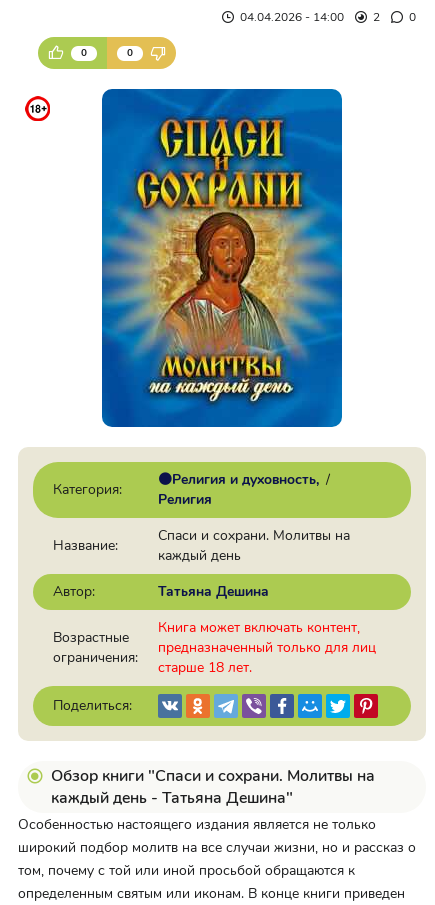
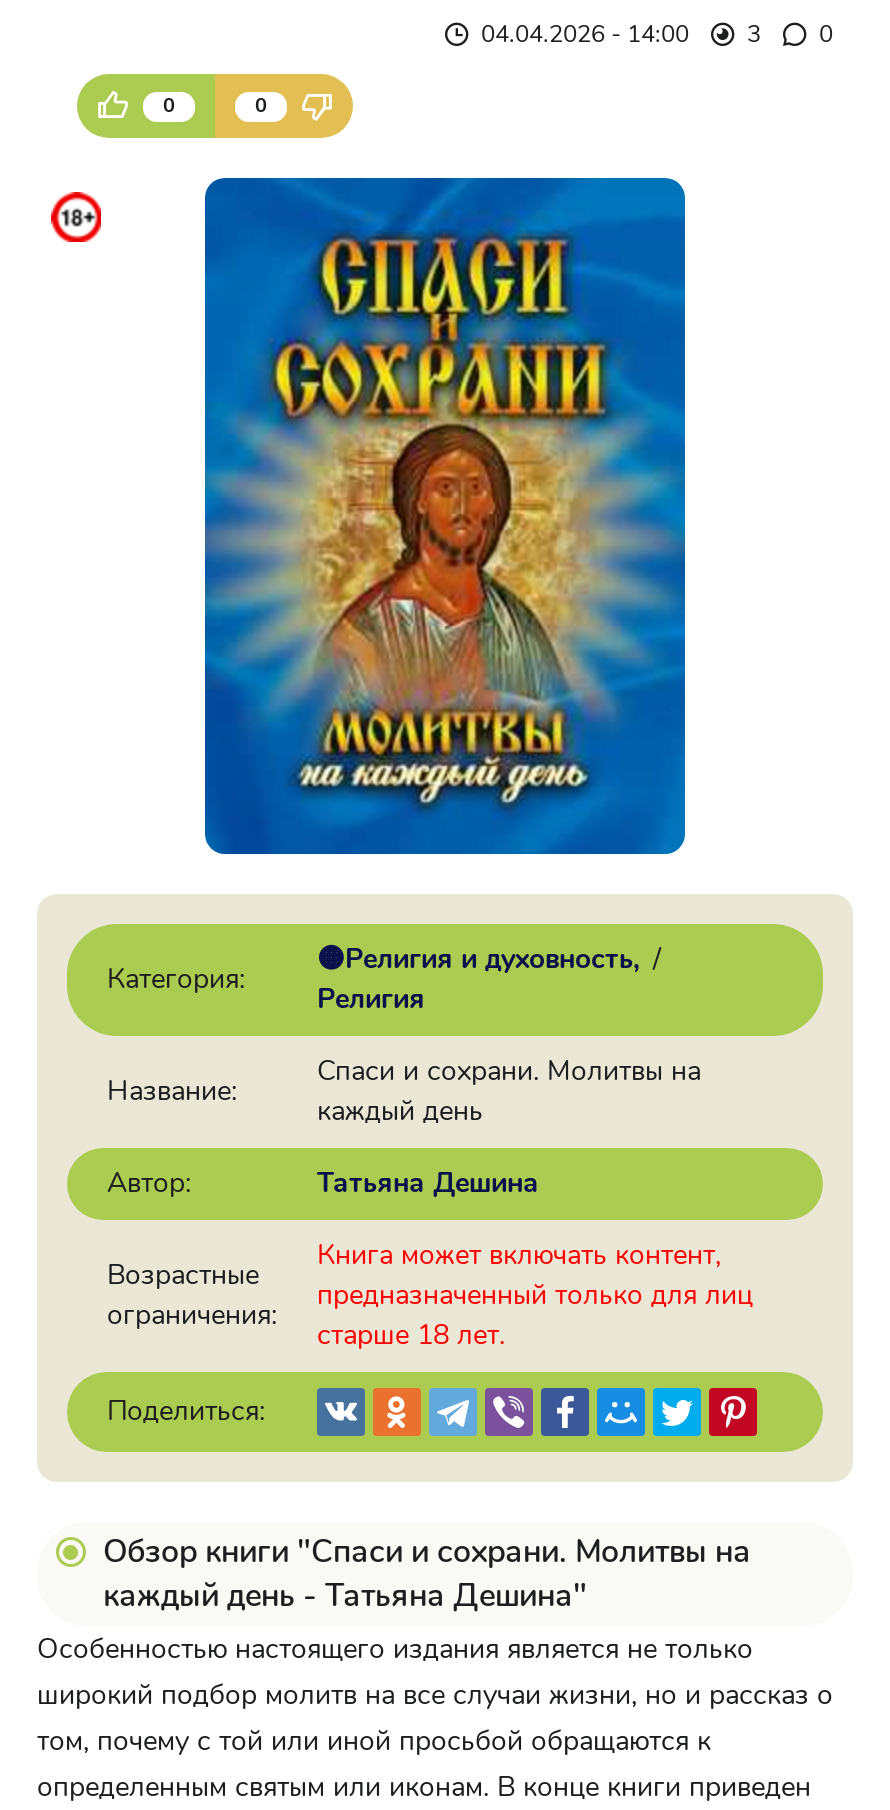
- 04.04.2026 - 14:00 2 0
+ 04.04.2026 - 14:00 3 0
